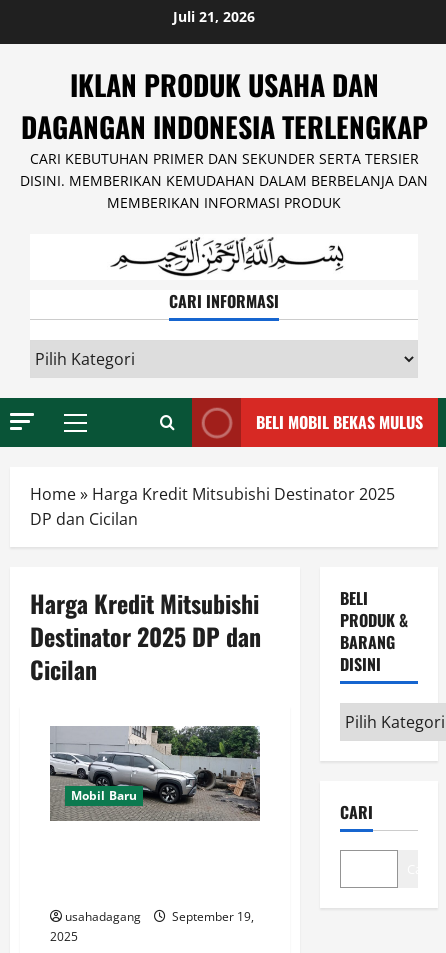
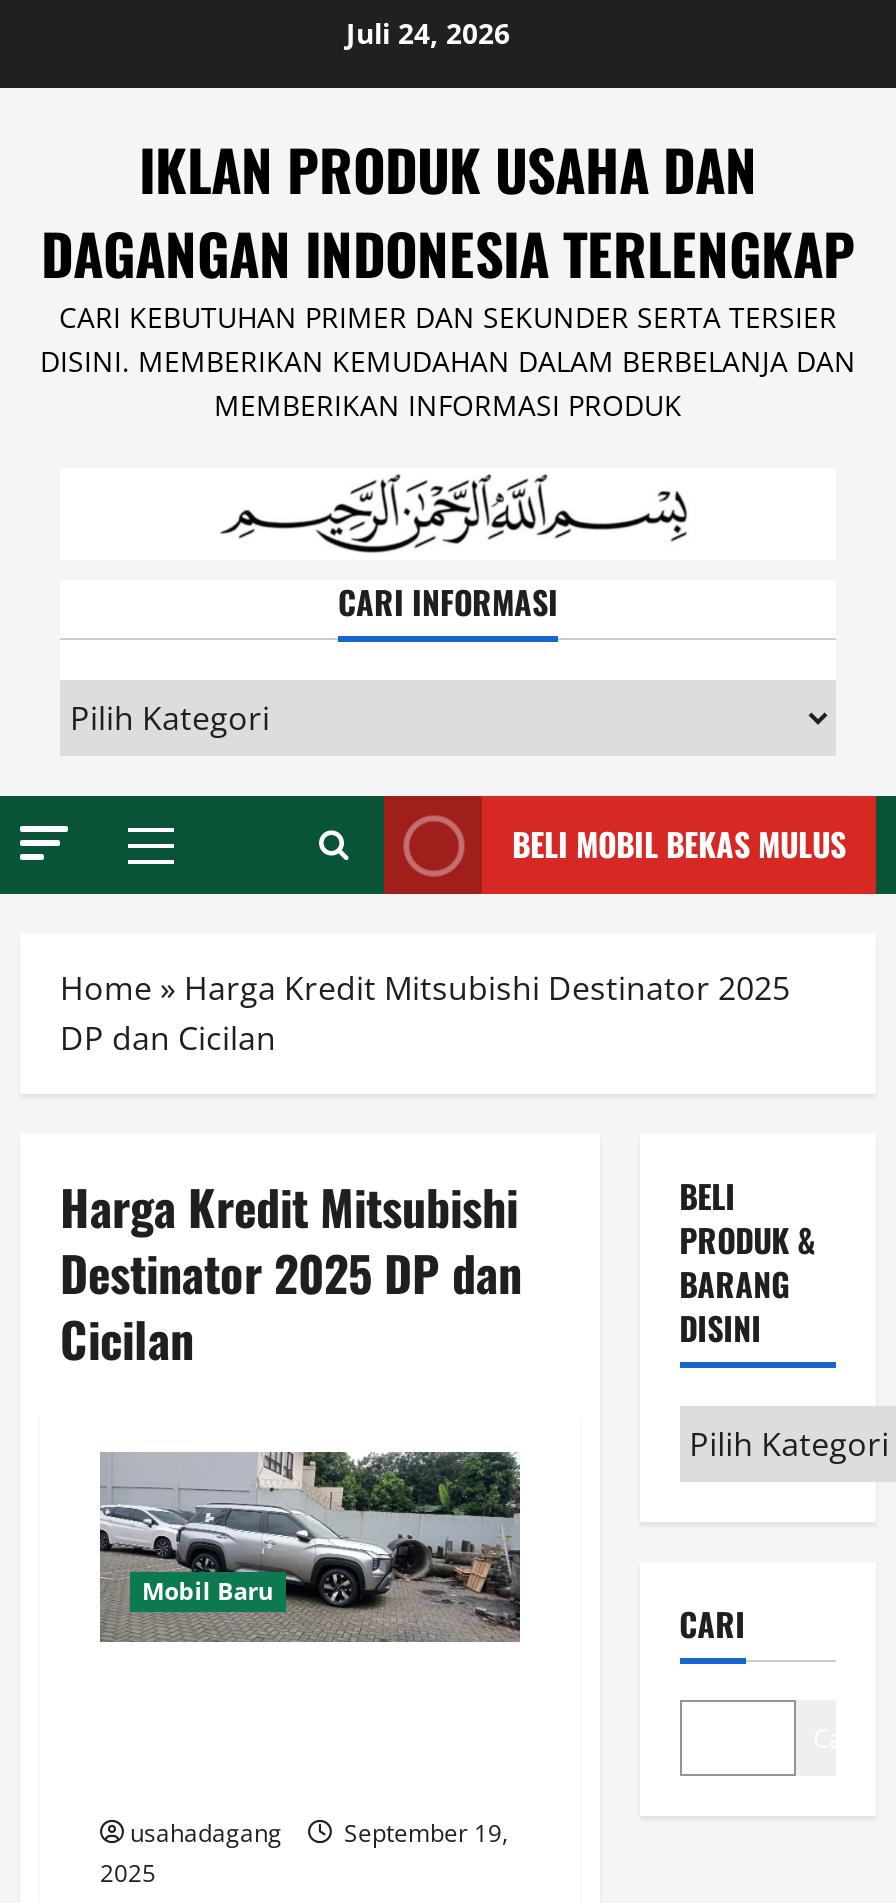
- Juli 21, 2026
+ Juli 24, 2026
